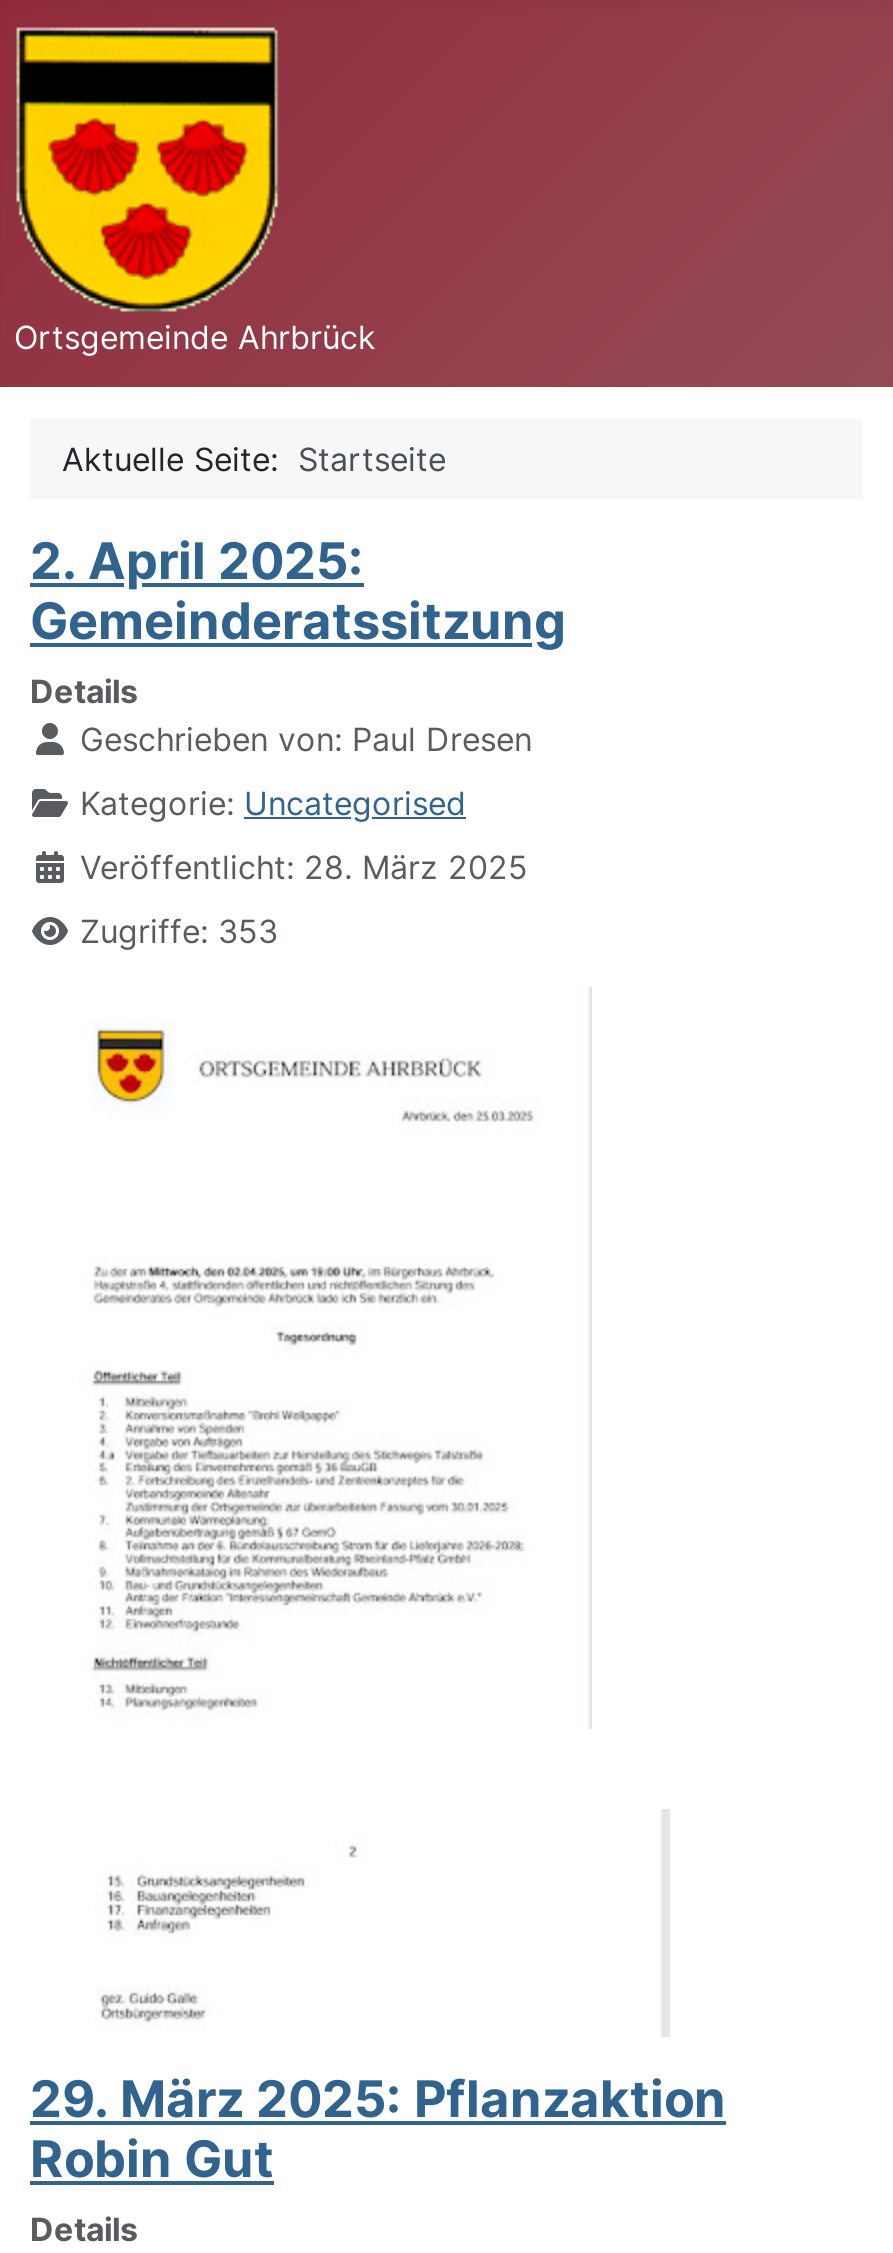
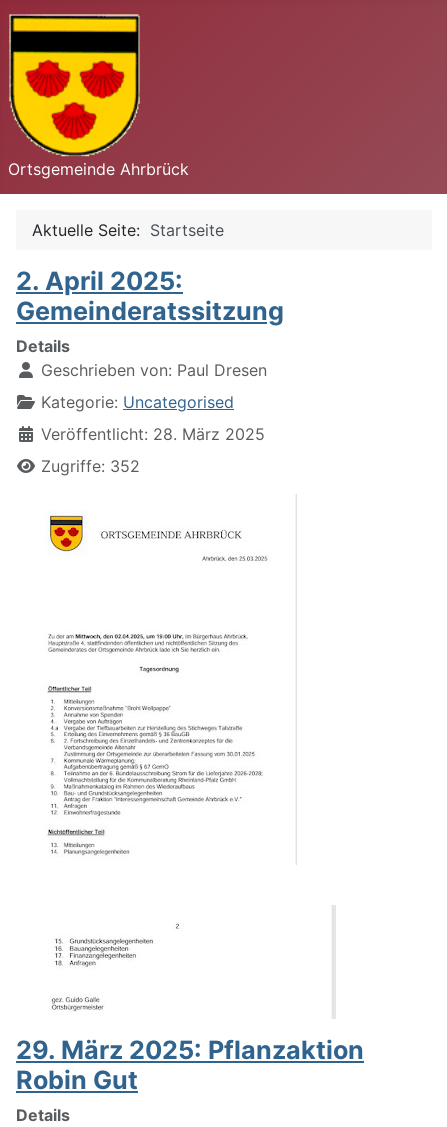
- Zugriffe: 353
+ Zugriffe: 352
